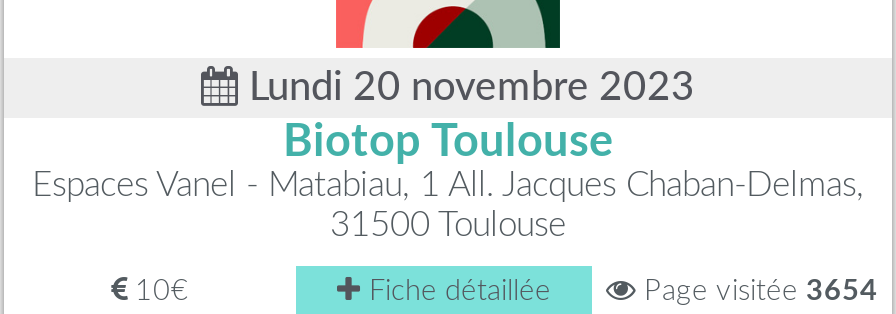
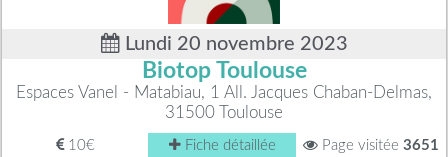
- Page visitée 3654
+ Page visitée 3651
